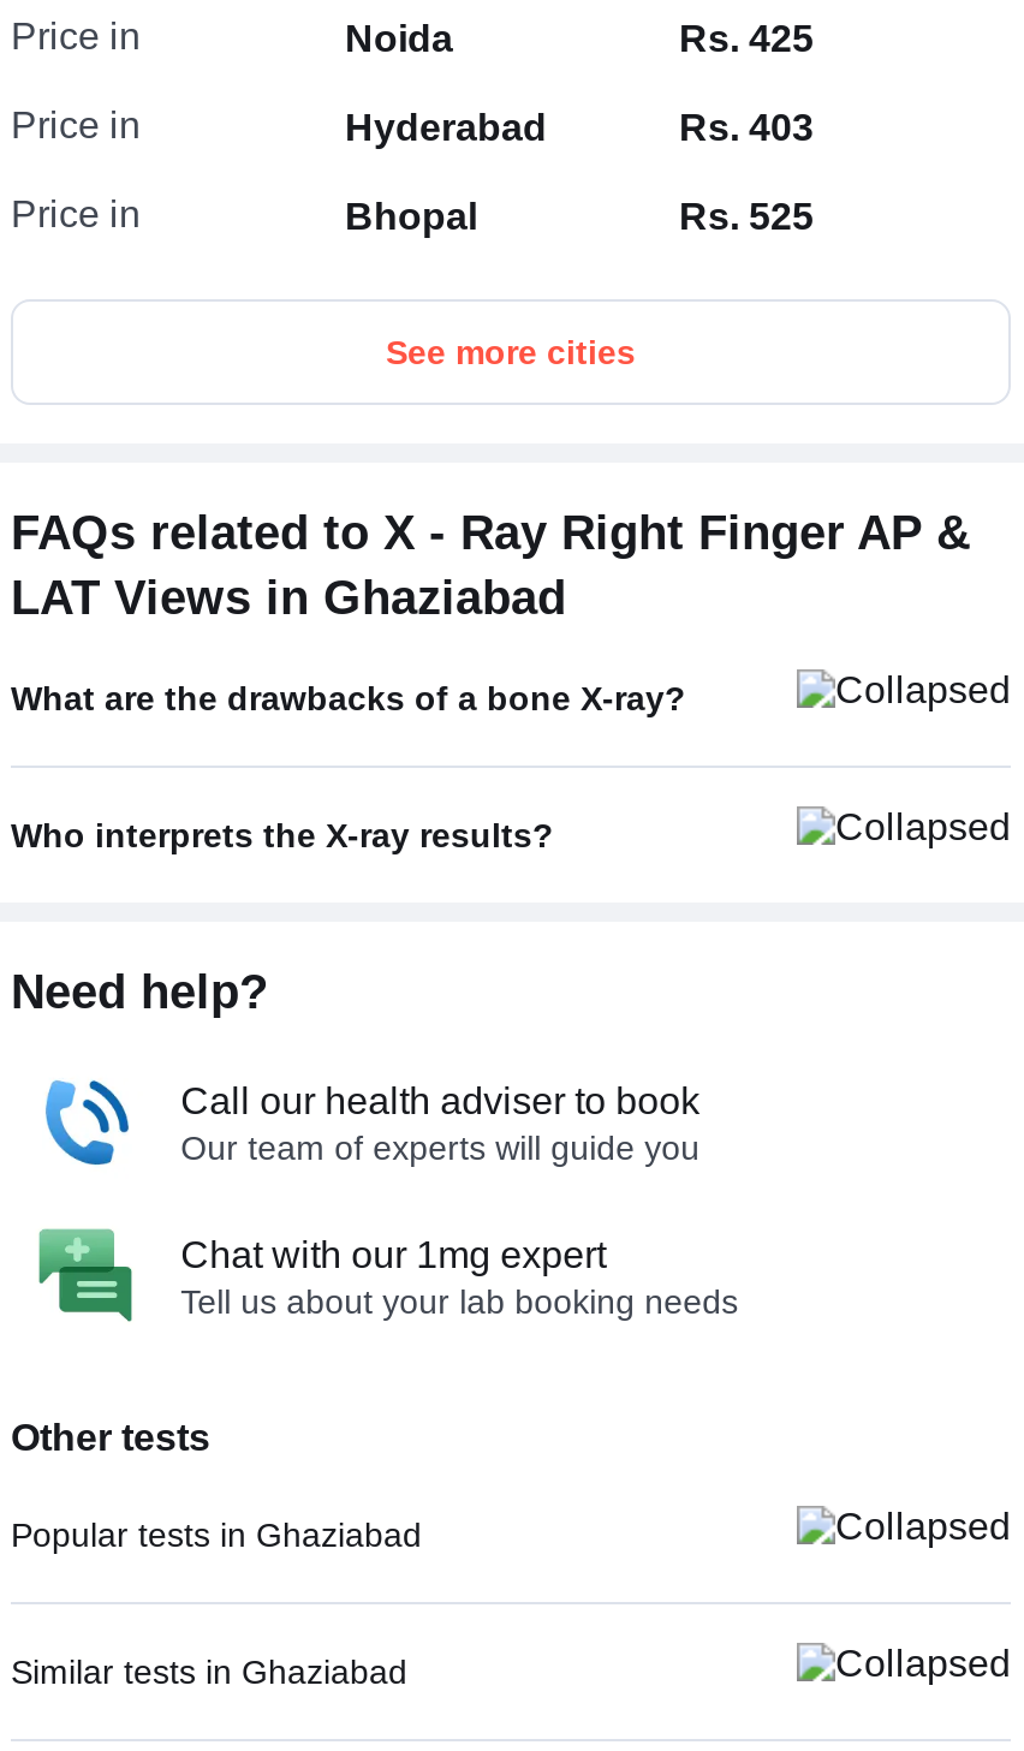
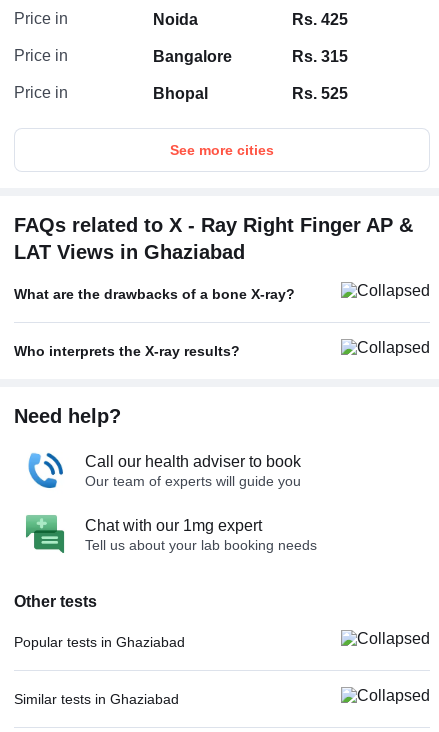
- Hyderabad
- Rs. 403
+ Bangalore
+ Rs. 315
